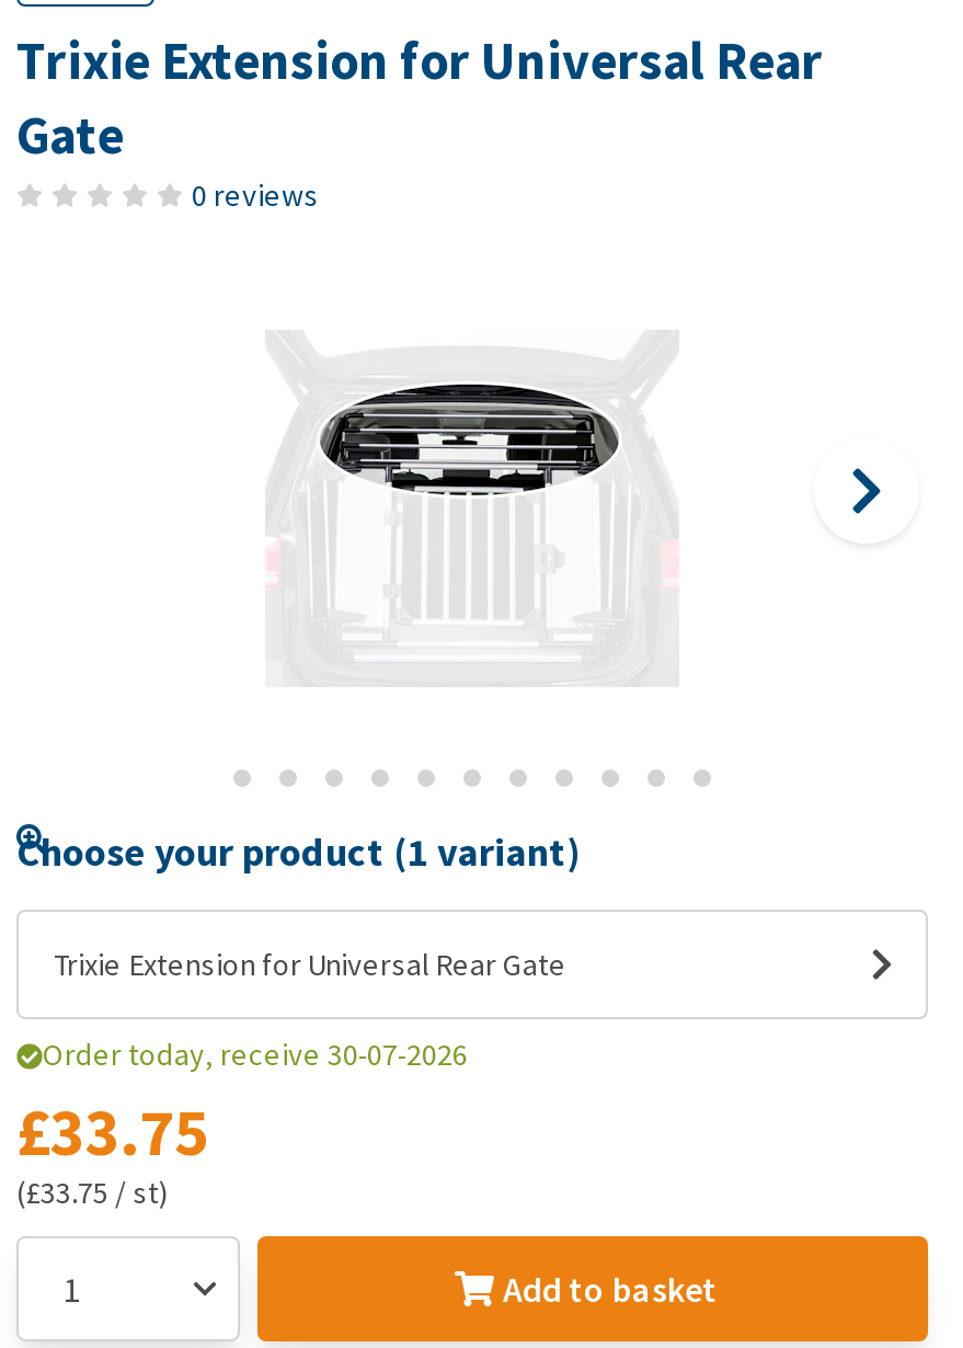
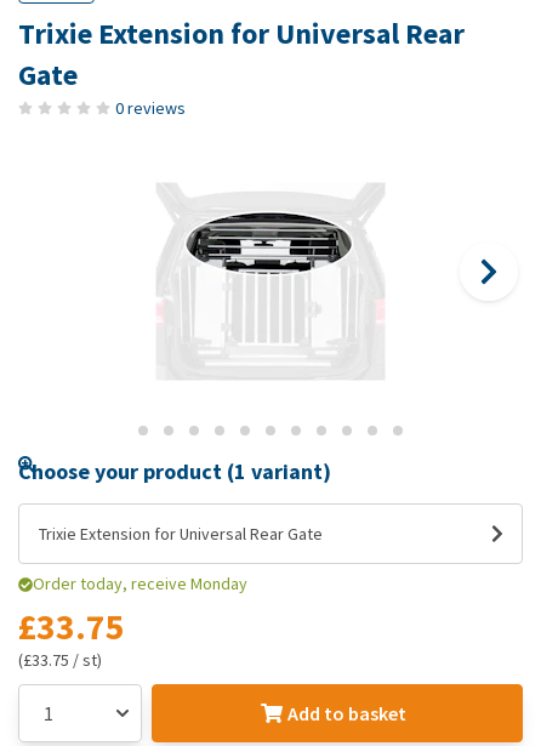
- Order today, receive 30-07-2026
+ Order today, receive Monday
